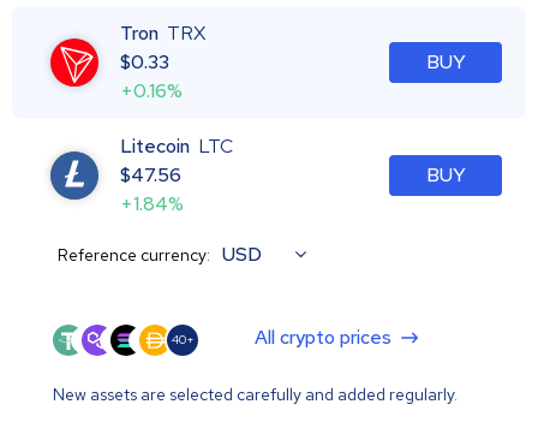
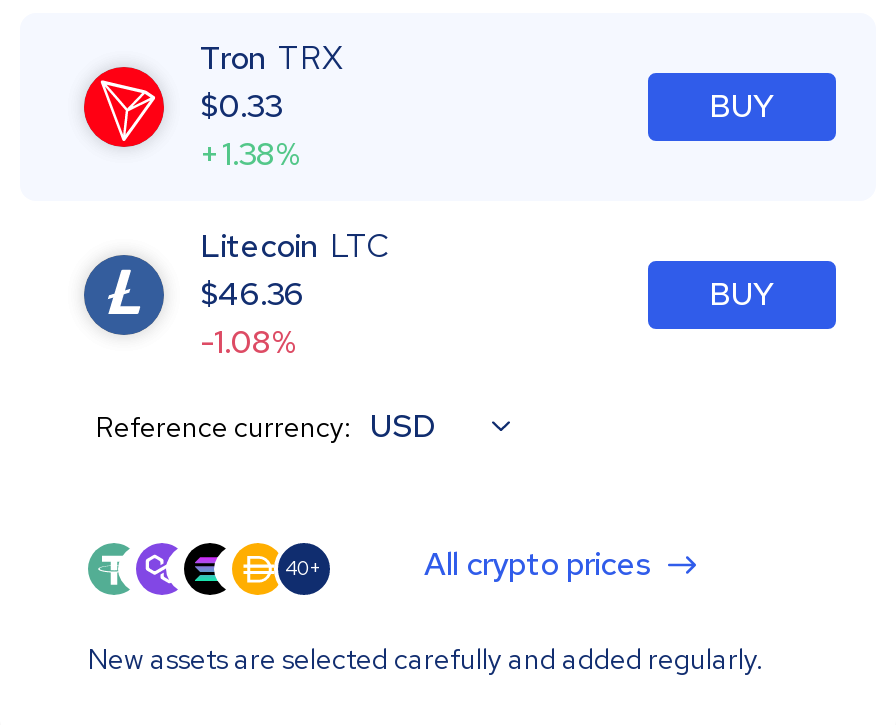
- +0.16%
+ +1.38%

- $47.56
+ $46.36

- +1.84%
+ -1.08%
